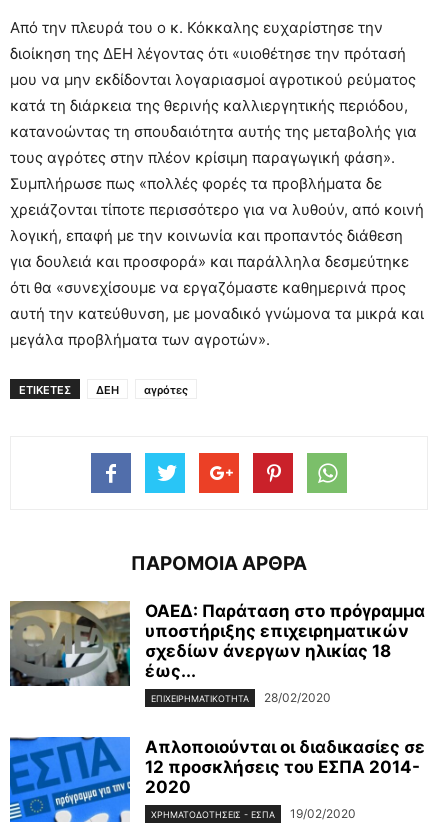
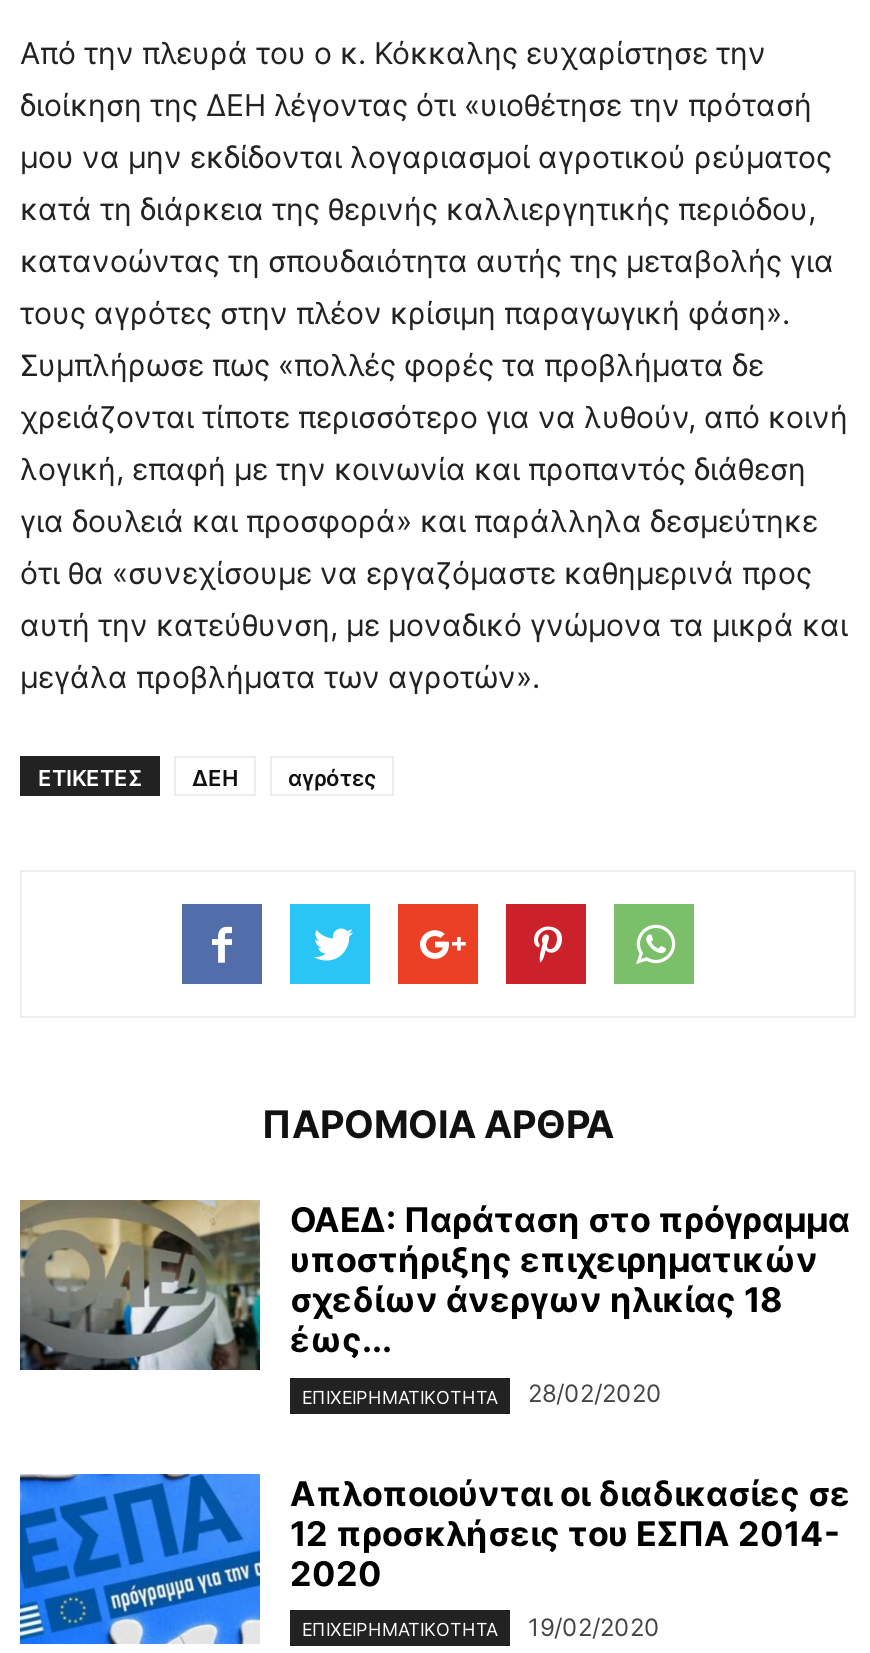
- ΧΡΗΜΑΤΟΔΟΤΉΣΕΙΣ - ΕΣΠΑ
+ ΕΠΙΧΕΙΡΗΜΑΤΙΚΌΤΗΤΑ
